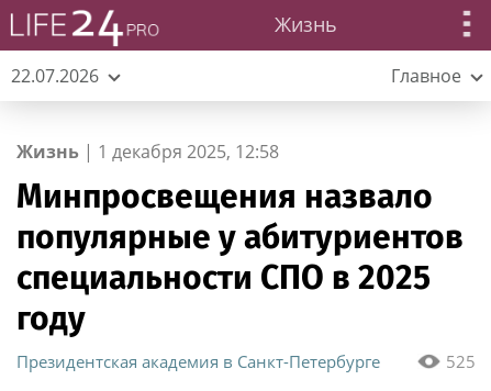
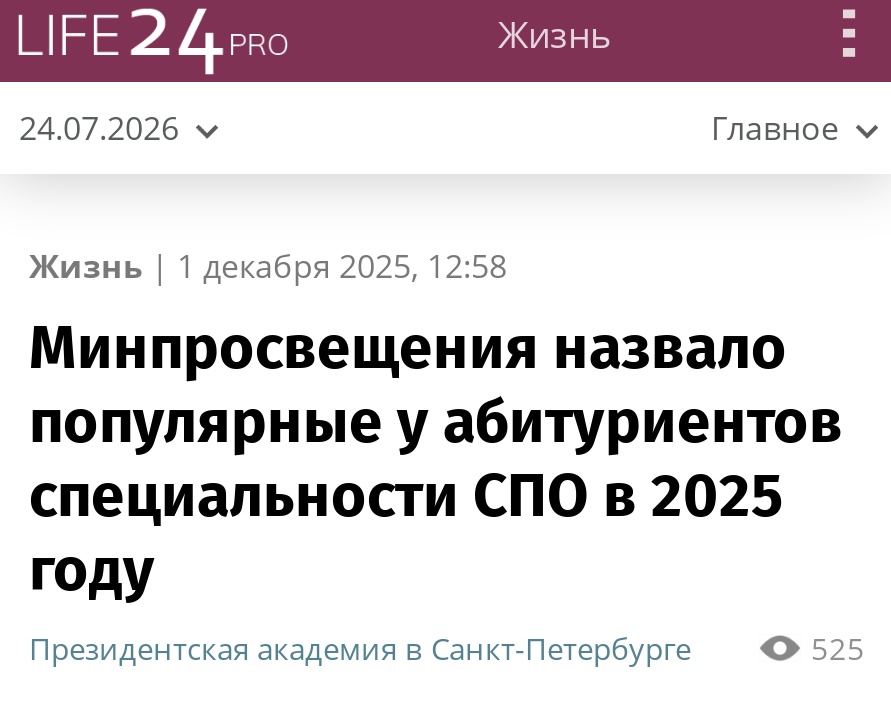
- 22.07.2026
+ 24.07.2026
